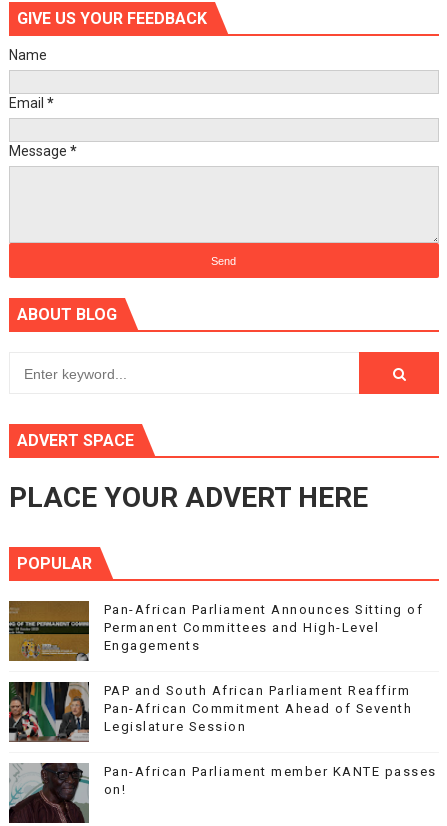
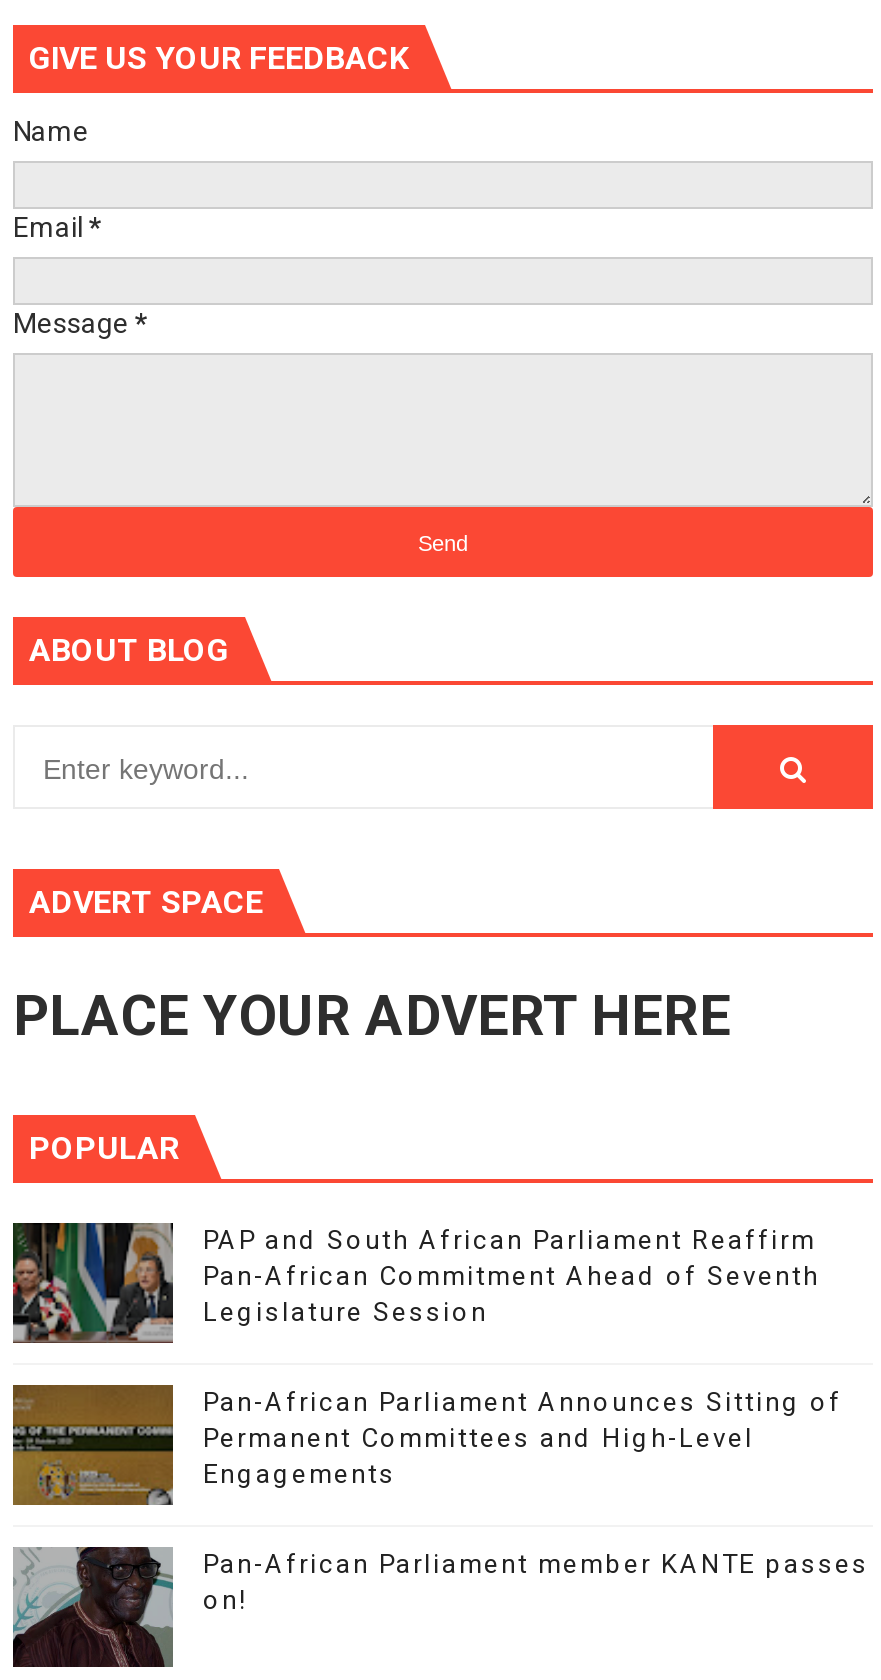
moved down: [image] | Pan-African Parliament Announces Sitting of | Permanent Committees and High-Level | Engagements

moved up: [image] | PAP and South African Parliament Reaffirm | Pan-African Commitment Ahead of Seventh | Legislature Session
